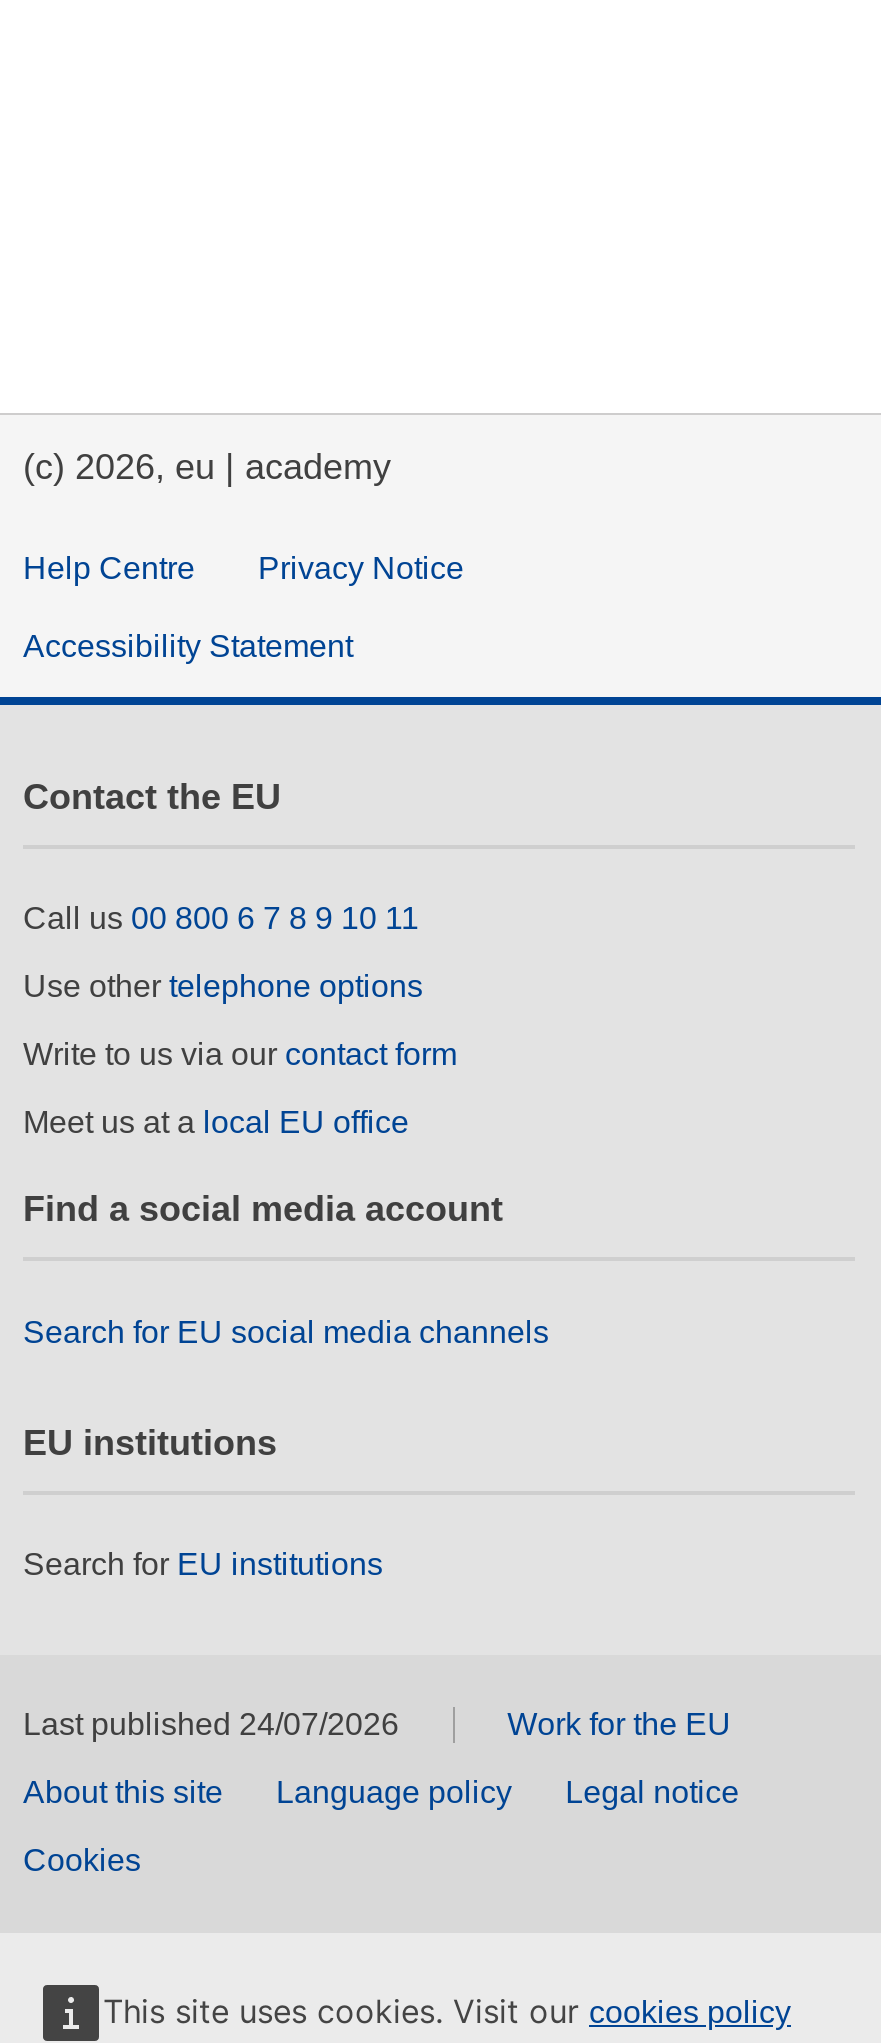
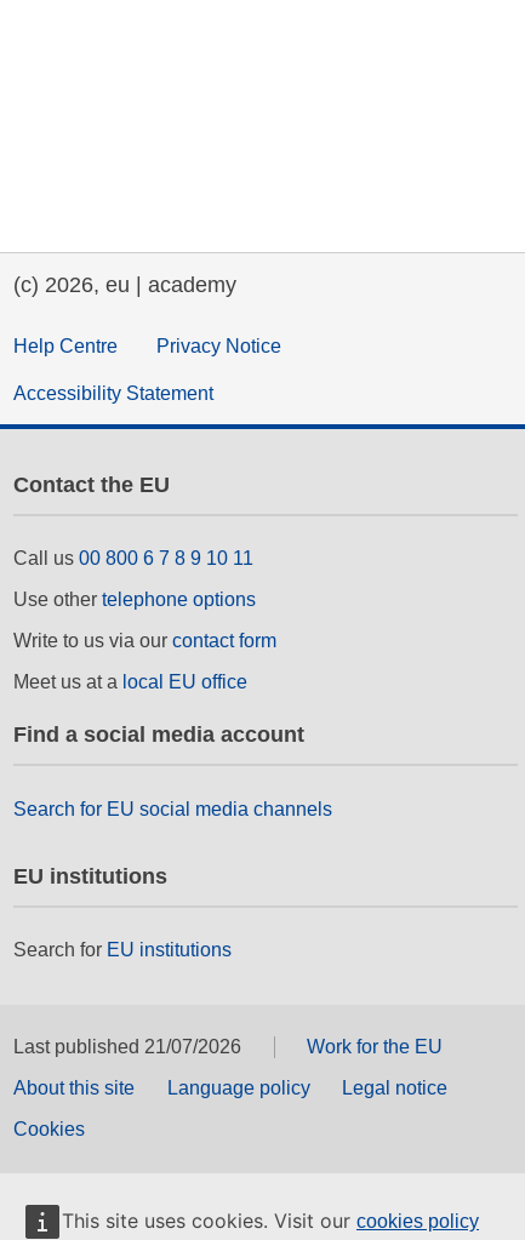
- Last published 24/07/2026
+ Last published 21/07/2026
